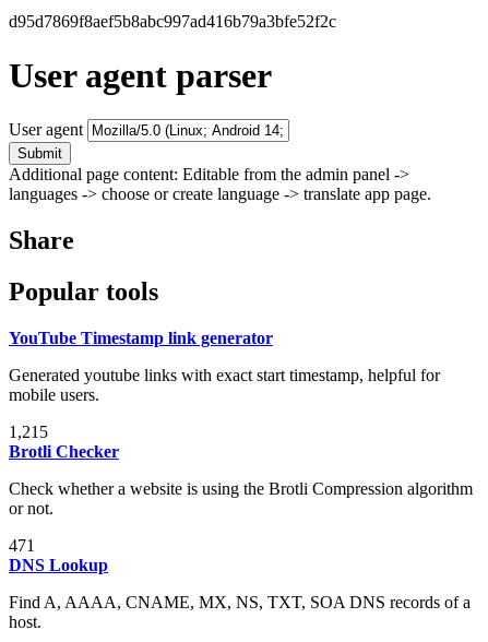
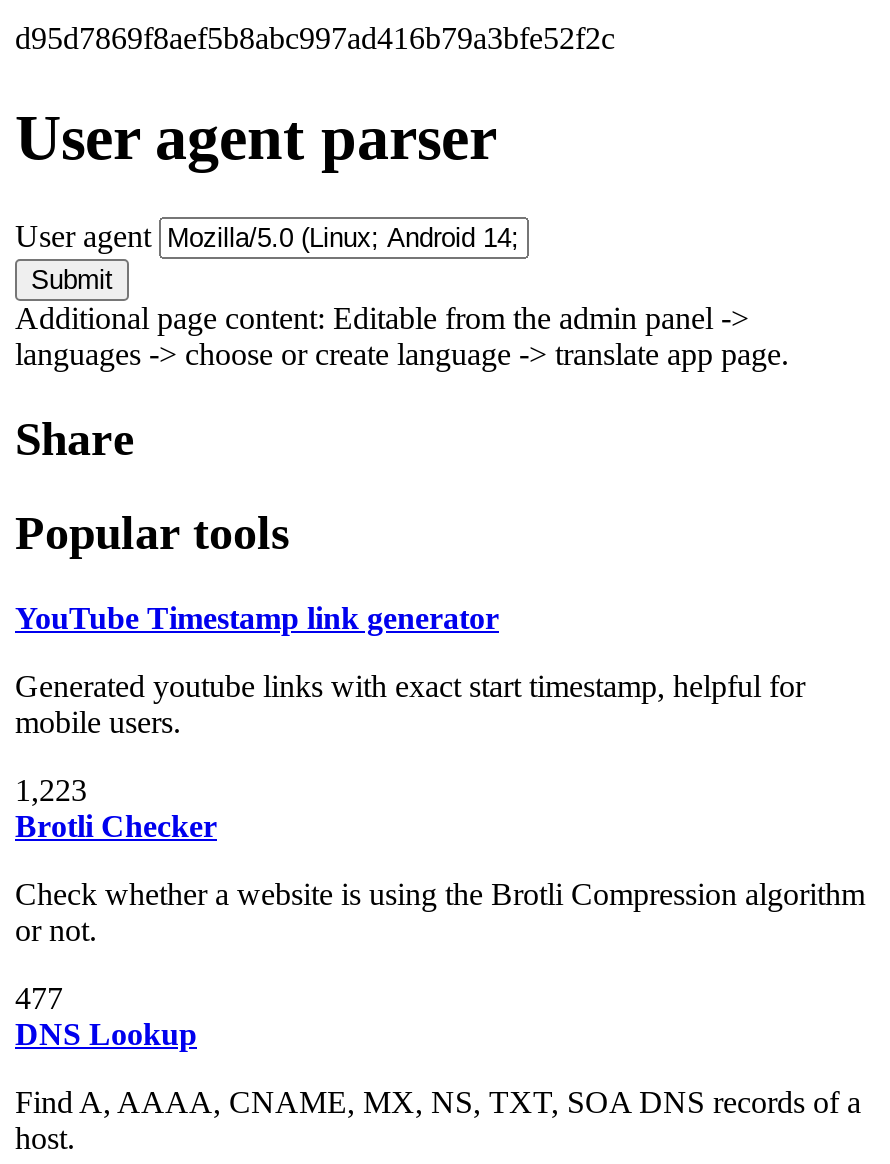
- 1,215
+ 1,223

- 471
+ 477
